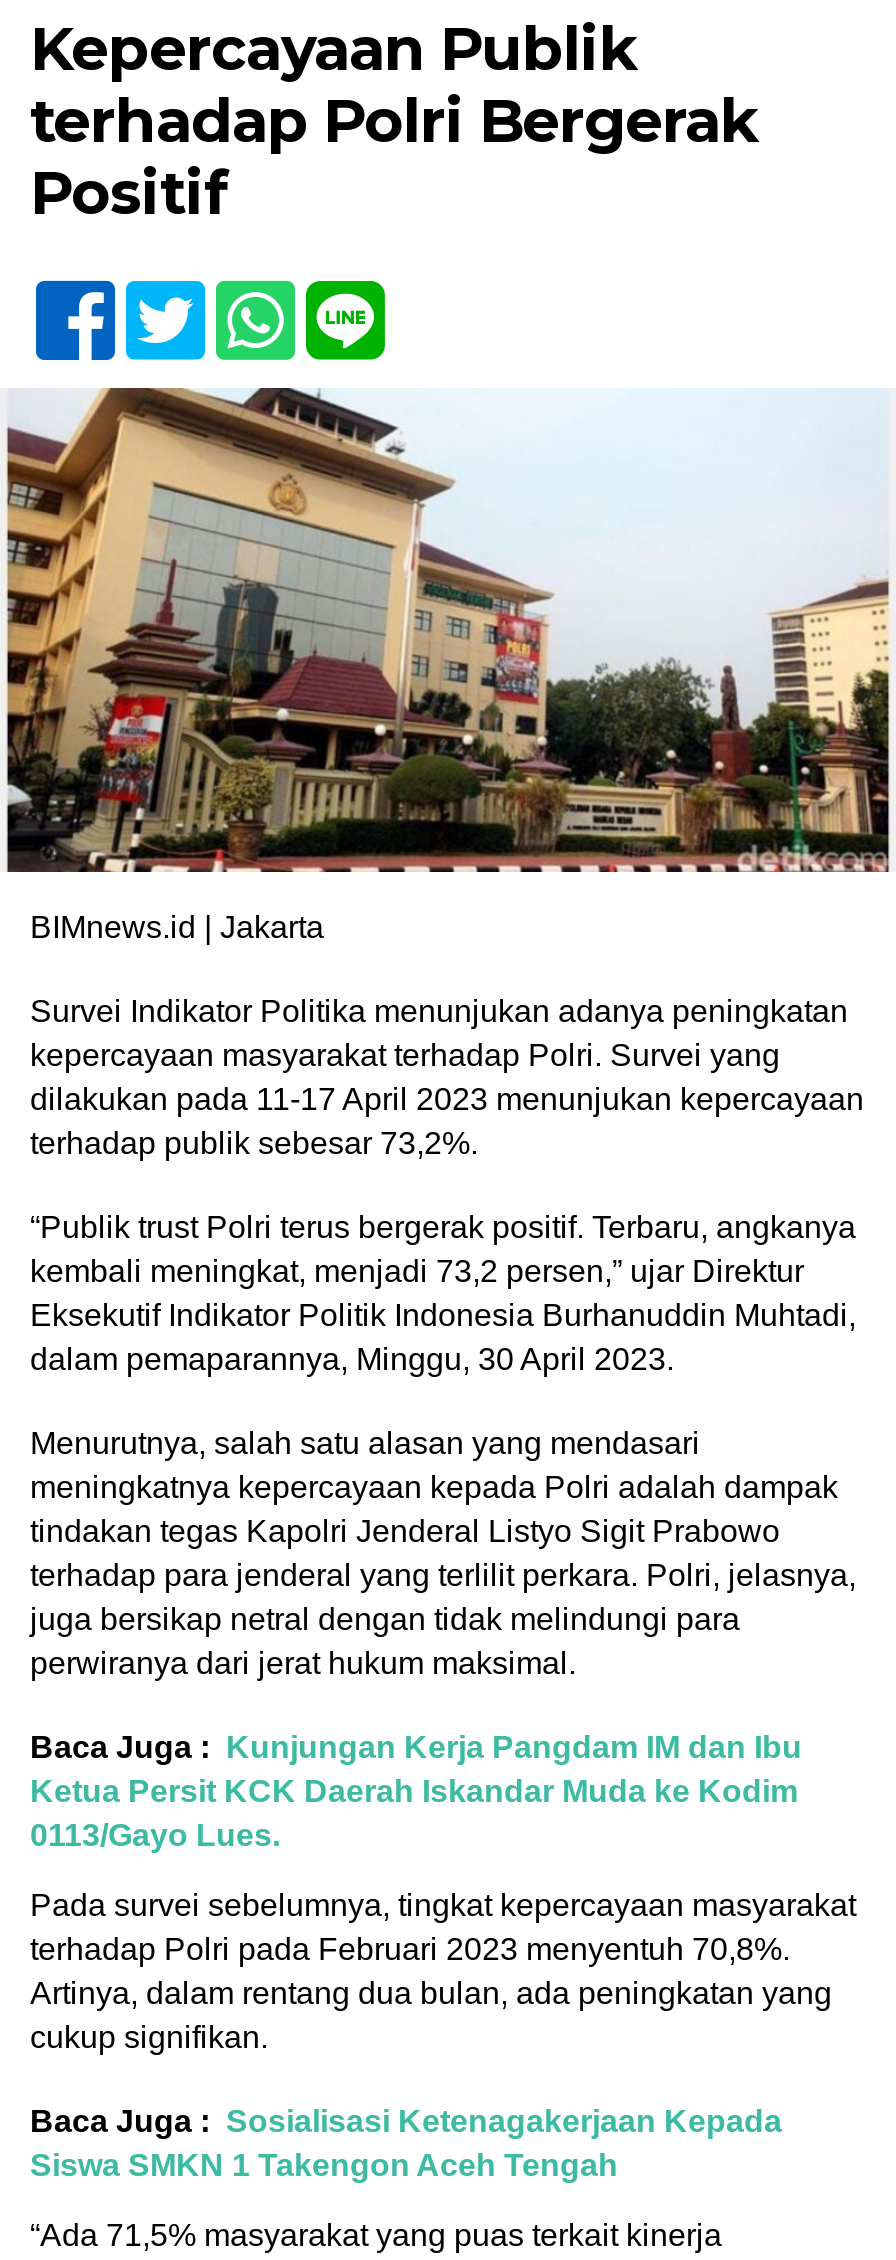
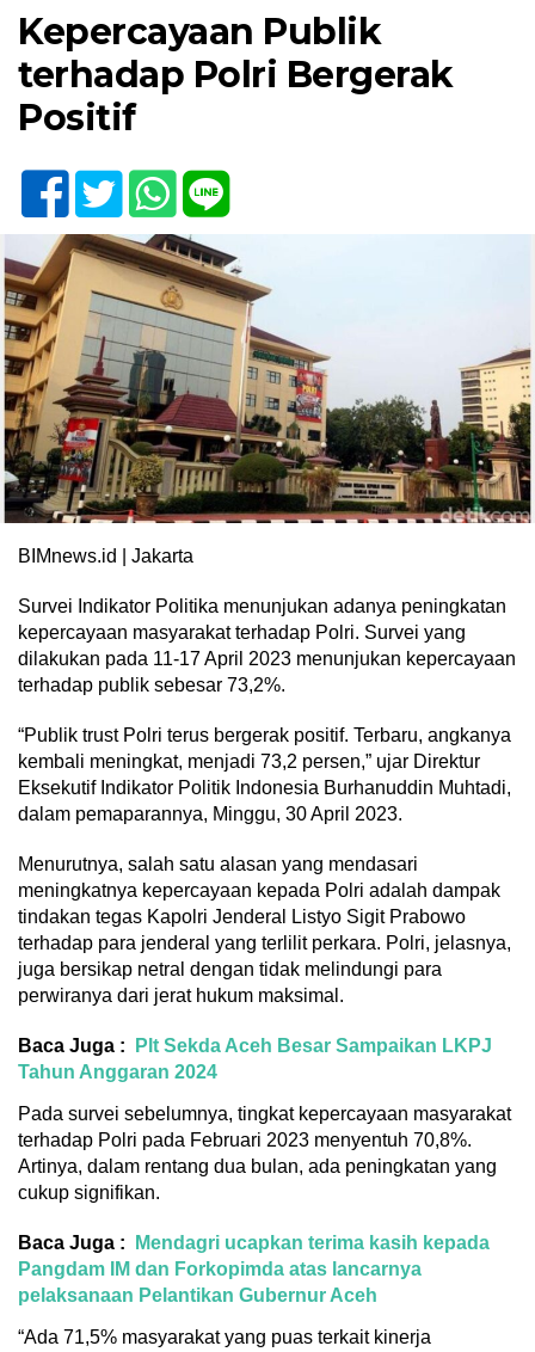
- Baca Juga : Kunjungan Kerja Pangdam IM dan Ibu
- Ketua Persit KCK Daerah Iskandar Muda ke Kodim
- 0113/Gayo Lues.
+ Baca Juga : Plt Sekda Aceh Besar Sampaikan LKPJ
+ Tahun Anggaran 2024

moved up: Pada survei sebelumnya, tingkat kepercayaan masyarakat | terhadap Polri pada Februari 2023 menyentuh 70,8%. | Artinya, dalam rentang dua bulan, ada peningkatan yang | cukup signifikan.

- Baca Juga : Sosialisasi Ketenagakerjaan Kepada
- Siswa SMKN 1 Takengon Aceh Tengah
+ Baca Juga : Mendagri ucapkan terima kasih kepada
+ Pangdam IM dan Forkopimda atas lancarnya
+ pelaksanaan Pelantikan Gubernur Aceh
